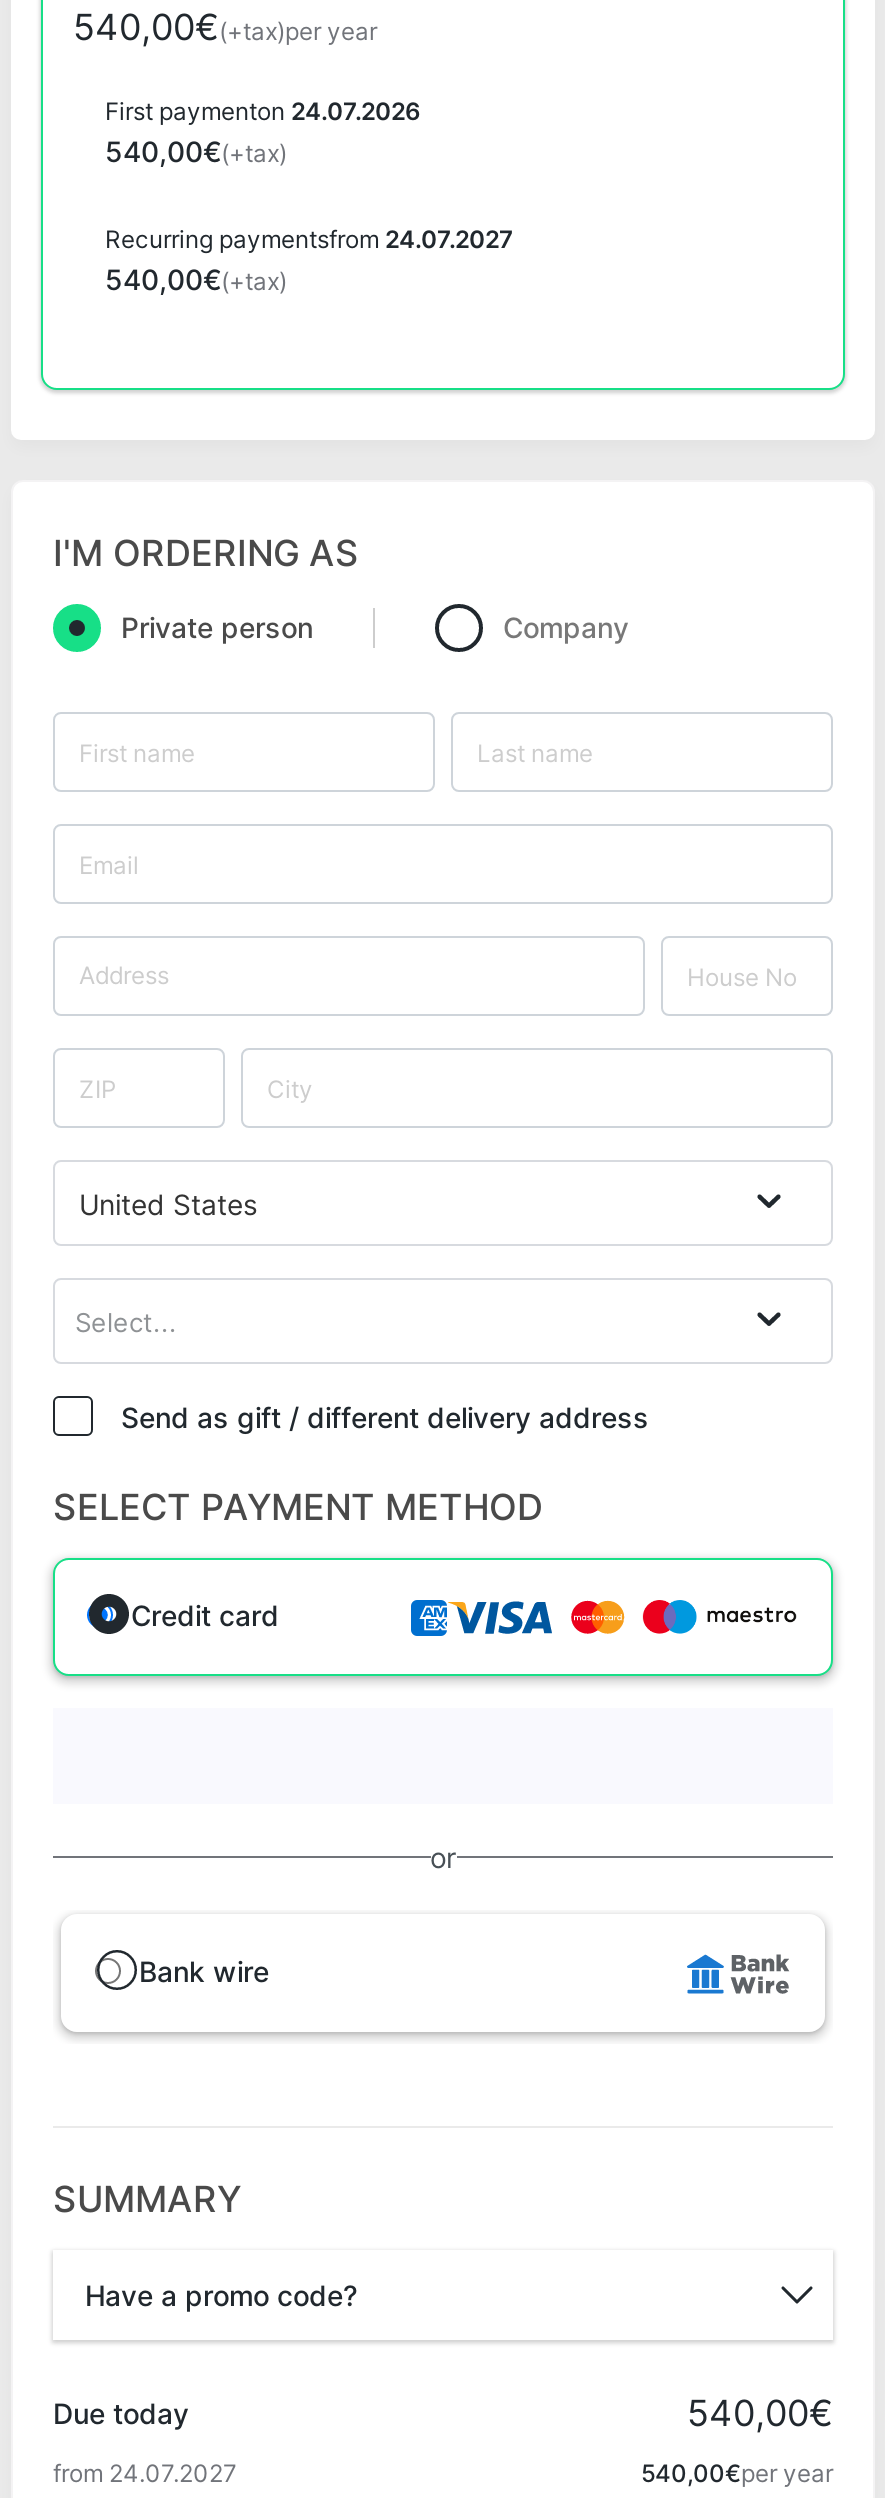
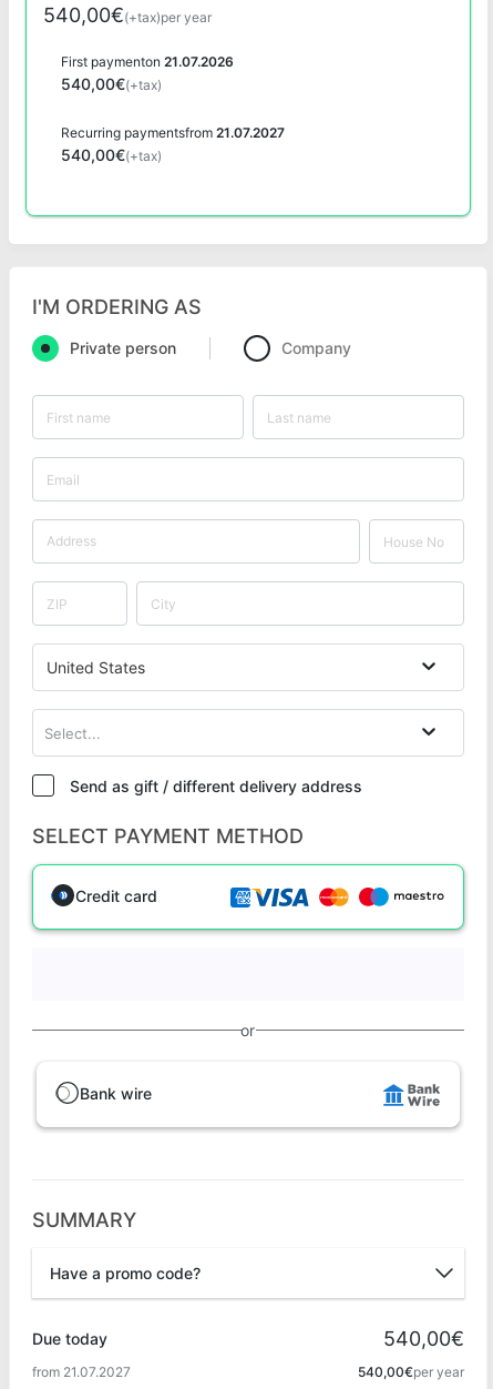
- First paymenton 24.07.2026
+ First paymenton 21.07.2026

- Recurring paymentsfrom 24.07.2027
+ Recurring paymentsfrom 21.07.2027

- from 24.07.2027
+ from 21.07.2027
